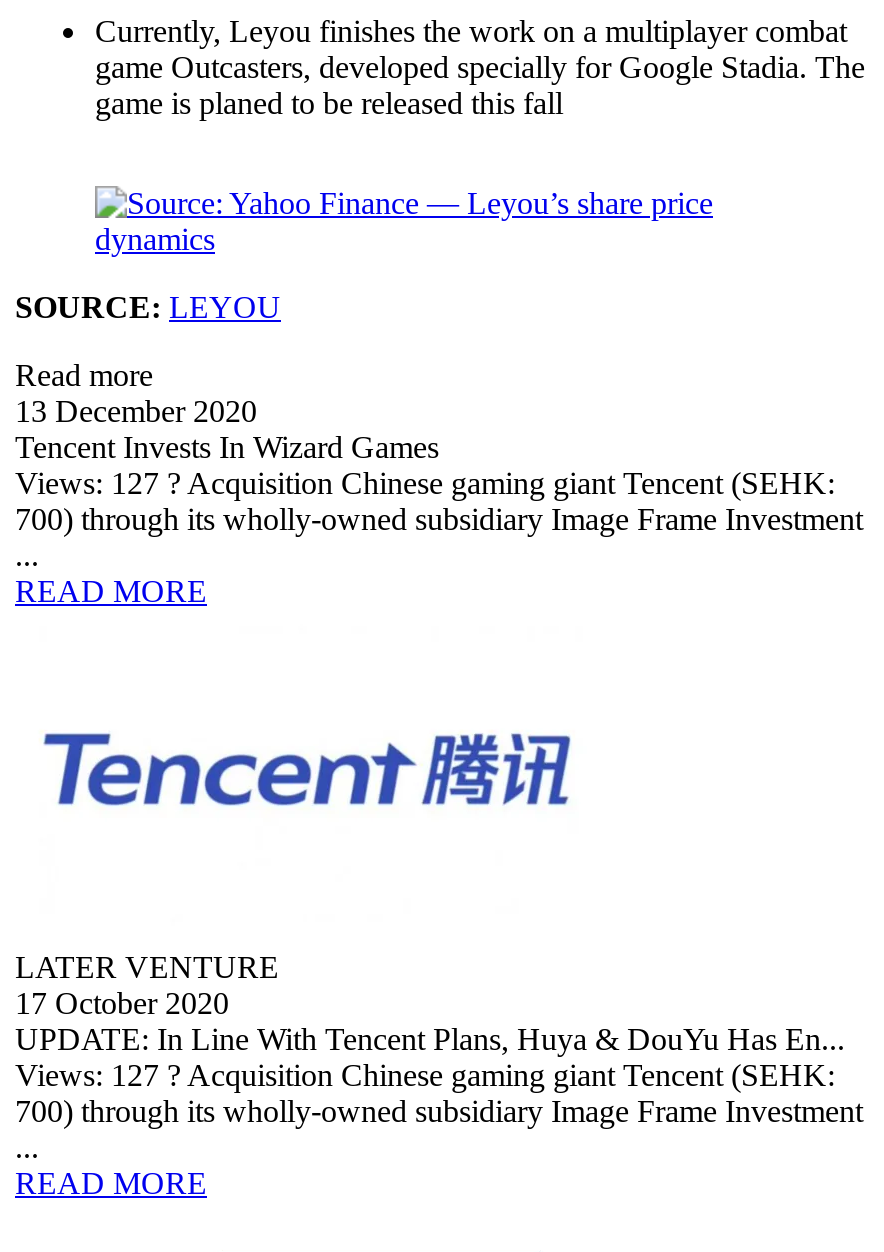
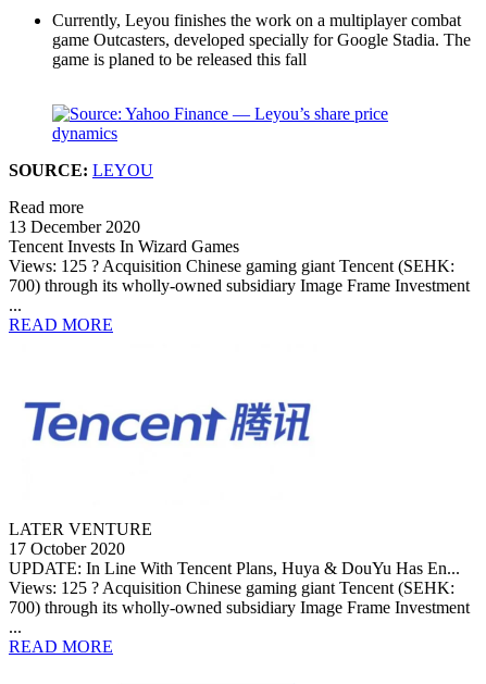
- Views: 127 ? Acquisition Chinese gaming giant Tencent (SEHK:
+ Views: 125 ? Acquisition Chinese gaming giant Tencent (SEHK:

- Views: 127 ? Acquisition Chinese gaming giant Tencent (SEHK:
+ Views: 125 ? Acquisition Chinese gaming giant Tencent (SEHK:
